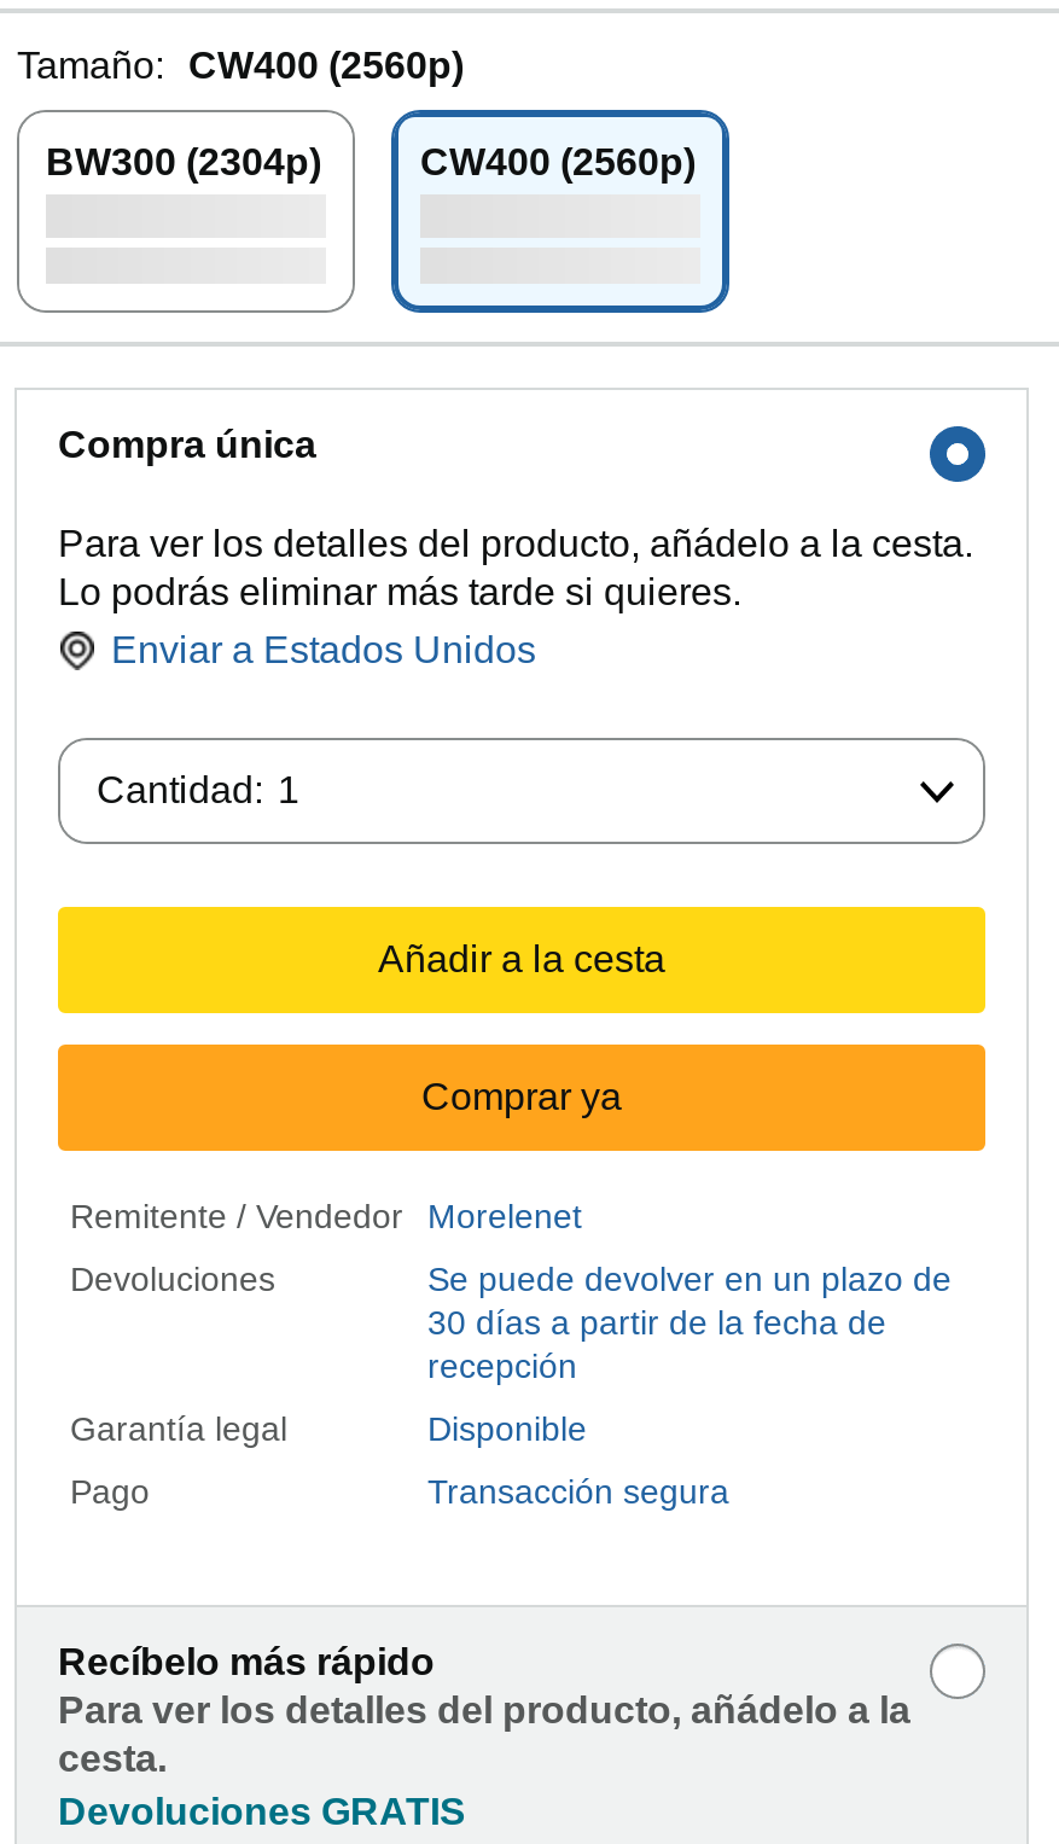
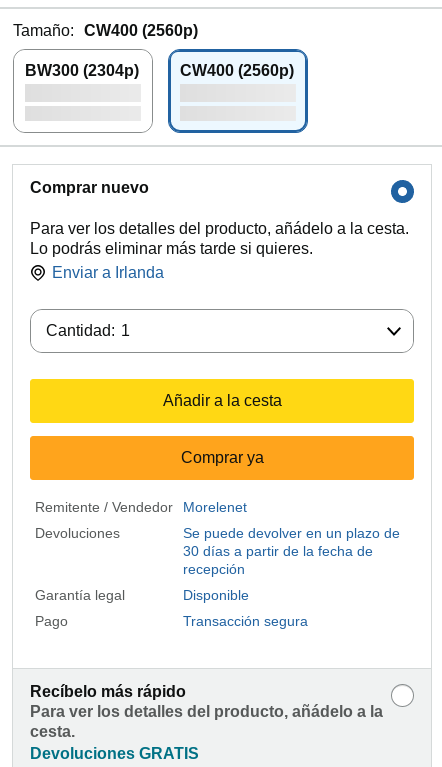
- Compra única
+ Comprar nuevo

- Enviar a Estados Unidos
+ Enviar a Irlanda
